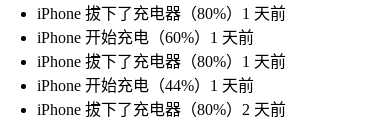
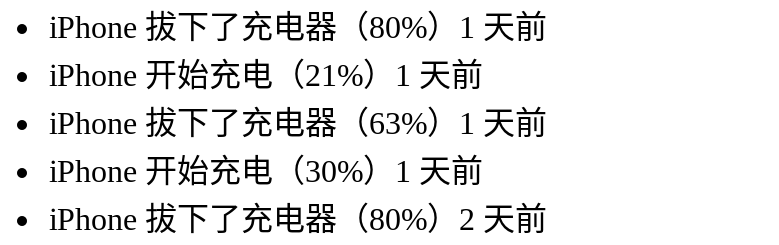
- iPhone 开始充电（60%）1 天前
+ iPhone 开始充电（21%）1 天前

- iPhone 拔下了充电器（80%）1 天前
+ iPhone 拔下了充电器（63%）1 天前

- iPhone 开始充电（44%）1 天前
+ iPhone 开始充电（30%）1 天前
